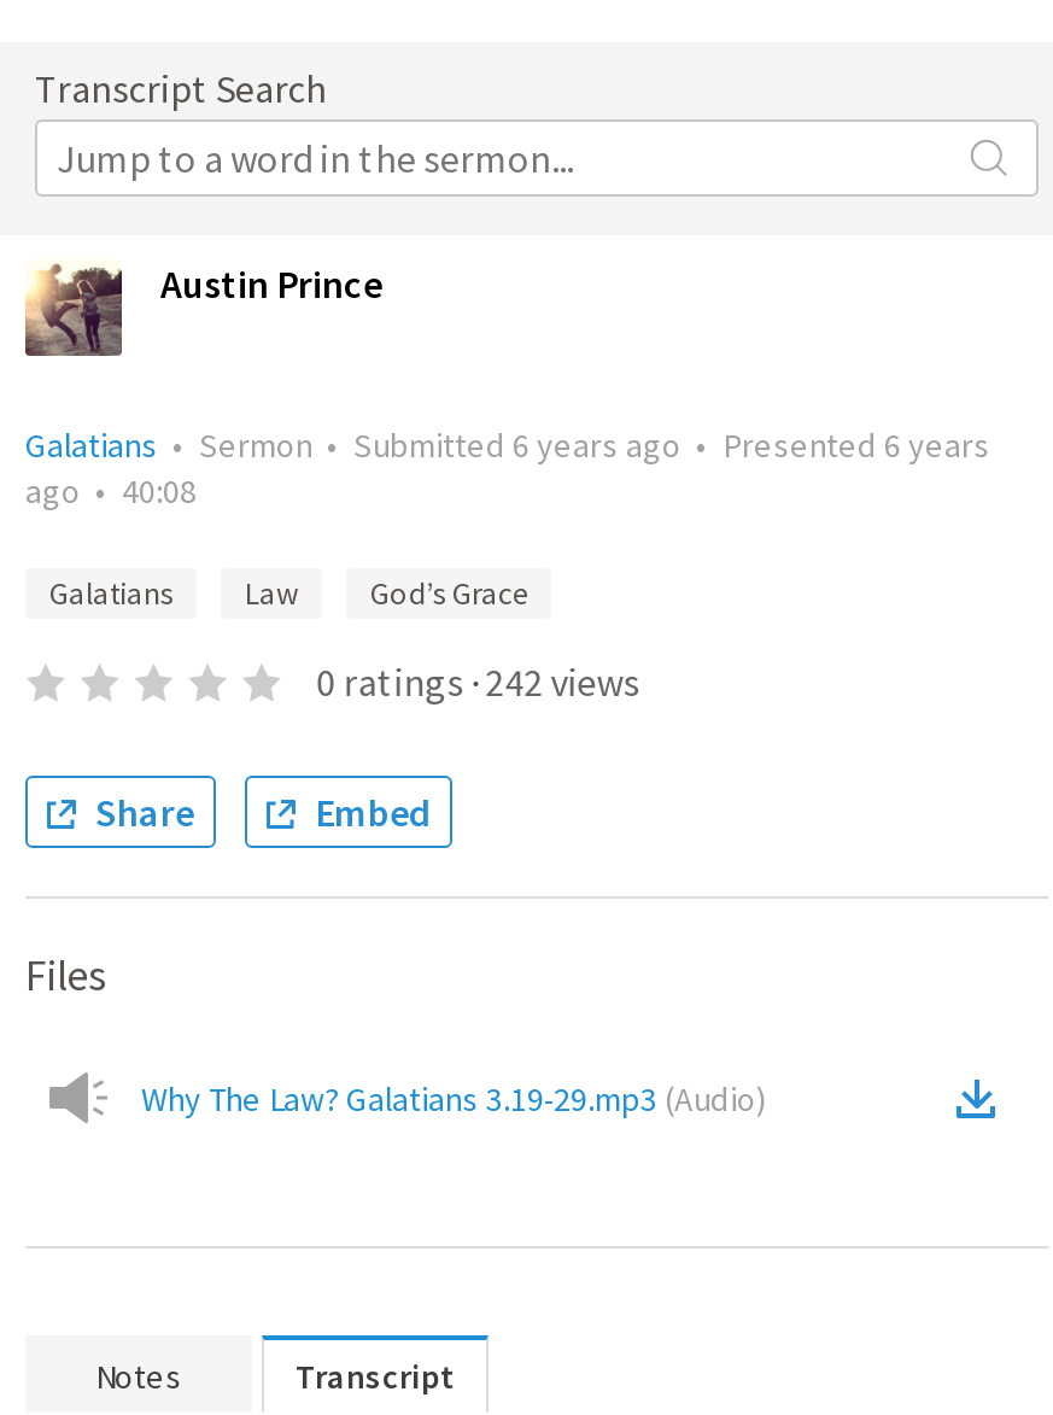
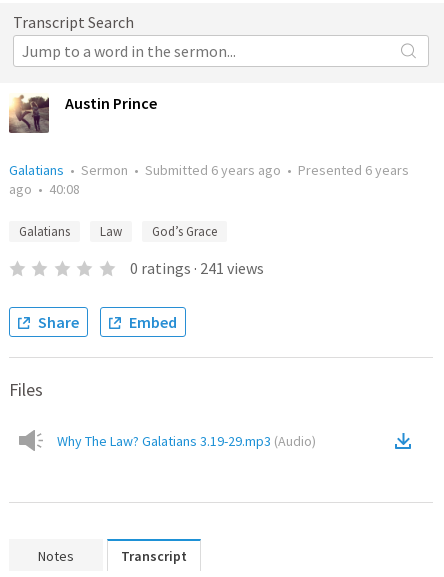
- 0 ratings · 242 views
+ 0 ratings · 241 views
